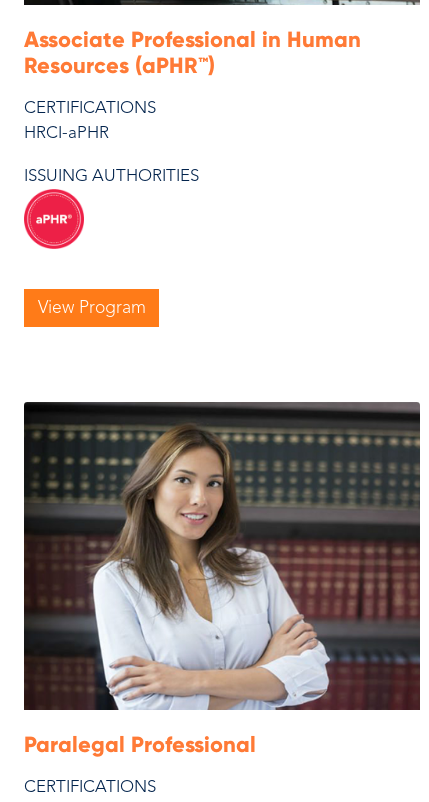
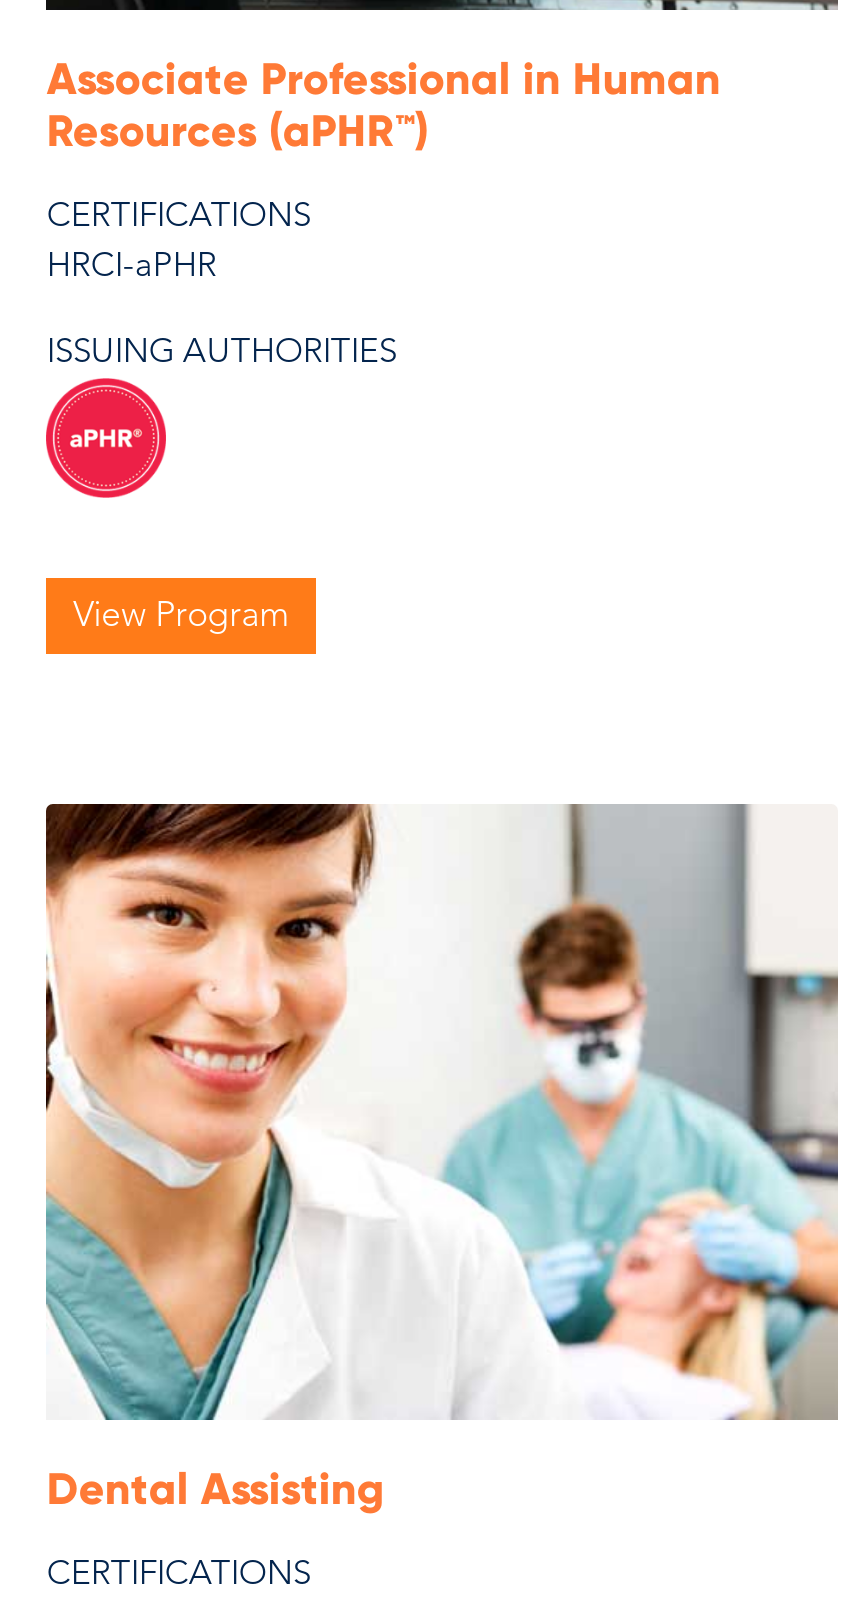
- [image]
- Paralegal Professional
+ [image]
+ Dental Assisting
